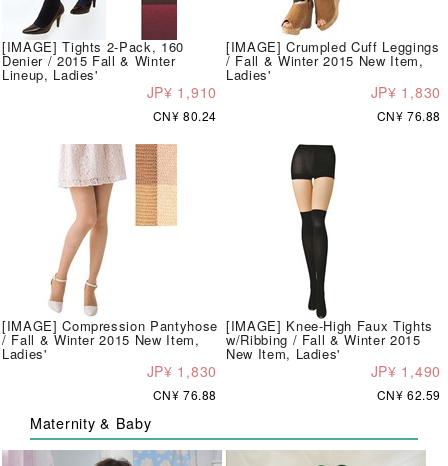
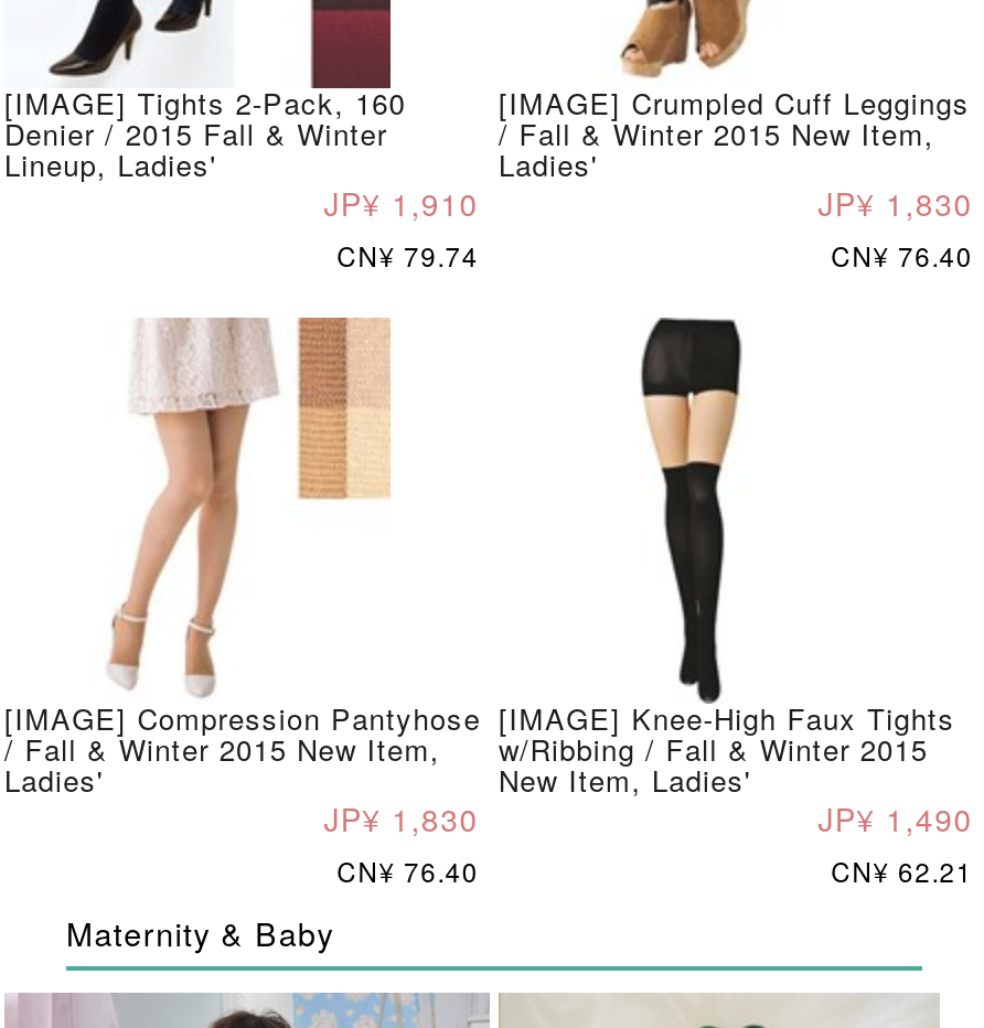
- CN¥ 80.24
+ CN¥ 79.74

- CN¥ 76.88
+ CN¥ 76.40

- CN¥ 76.88
+ CN¥ 76.40

- CN¥ 62.59
+ CN¥ 62.21
